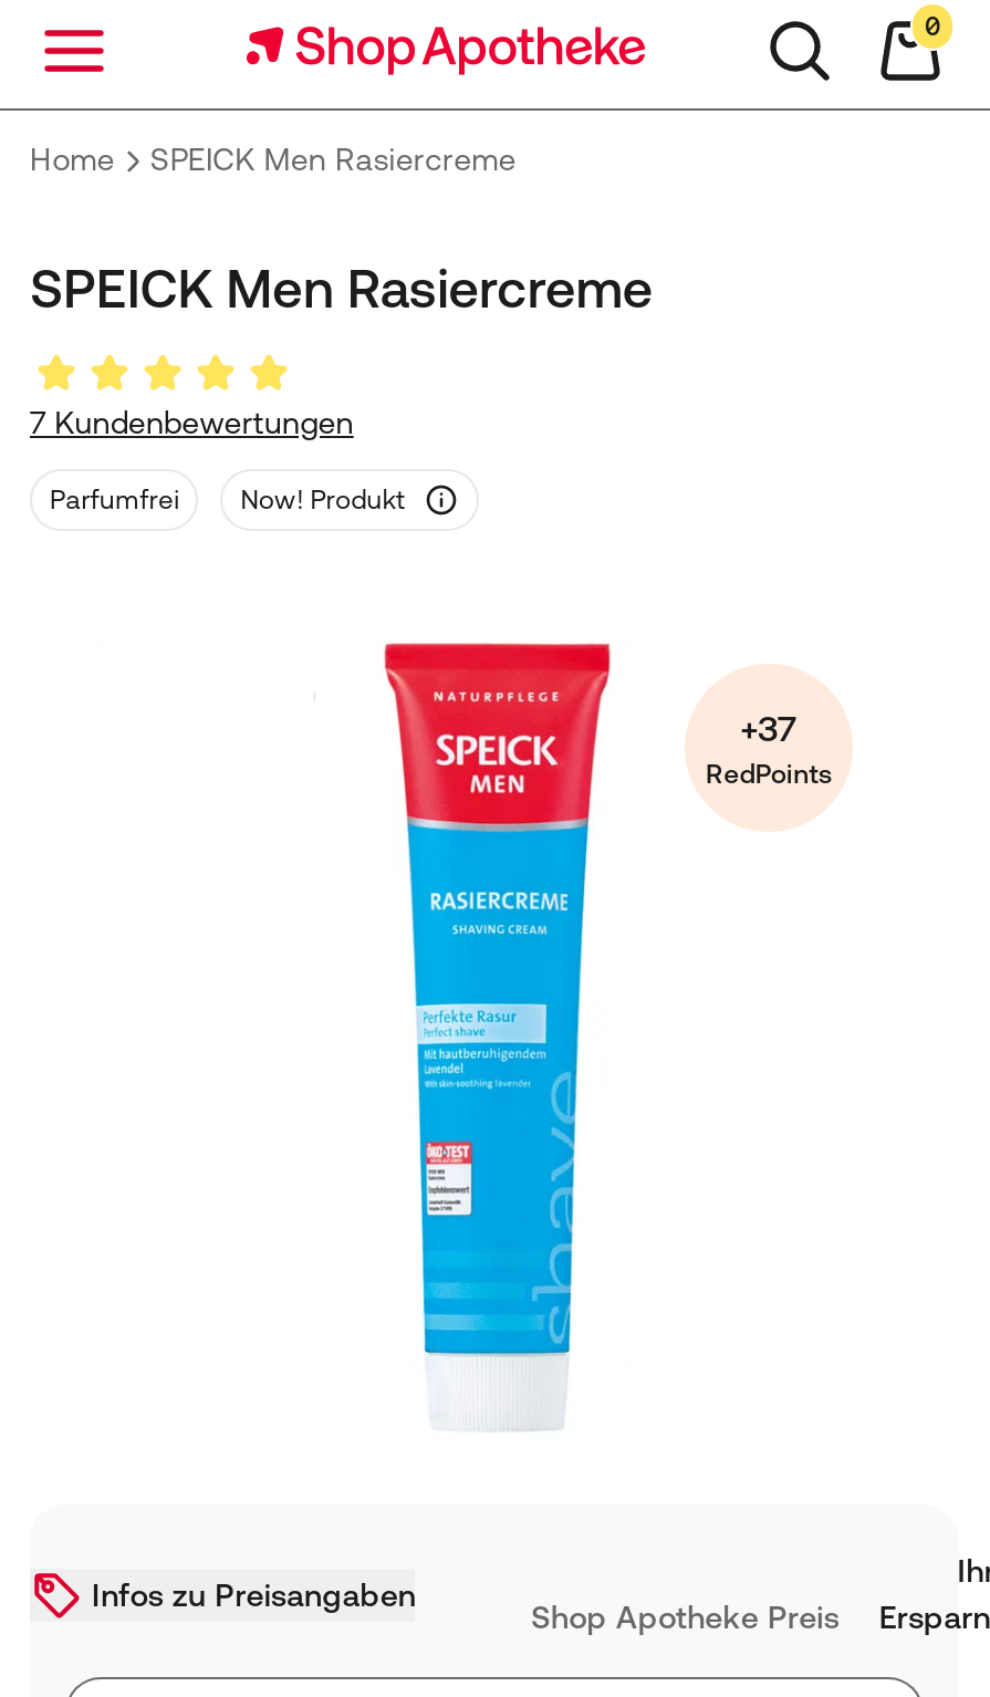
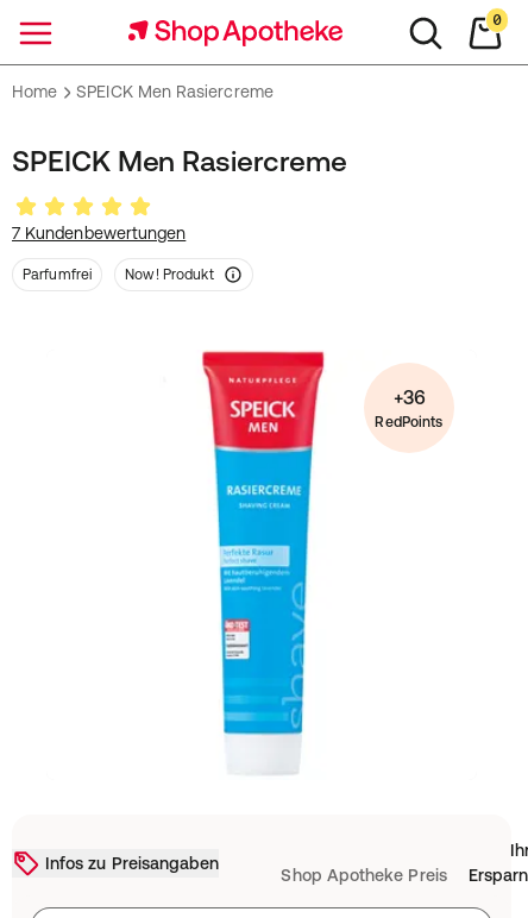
- +37
+ +36
